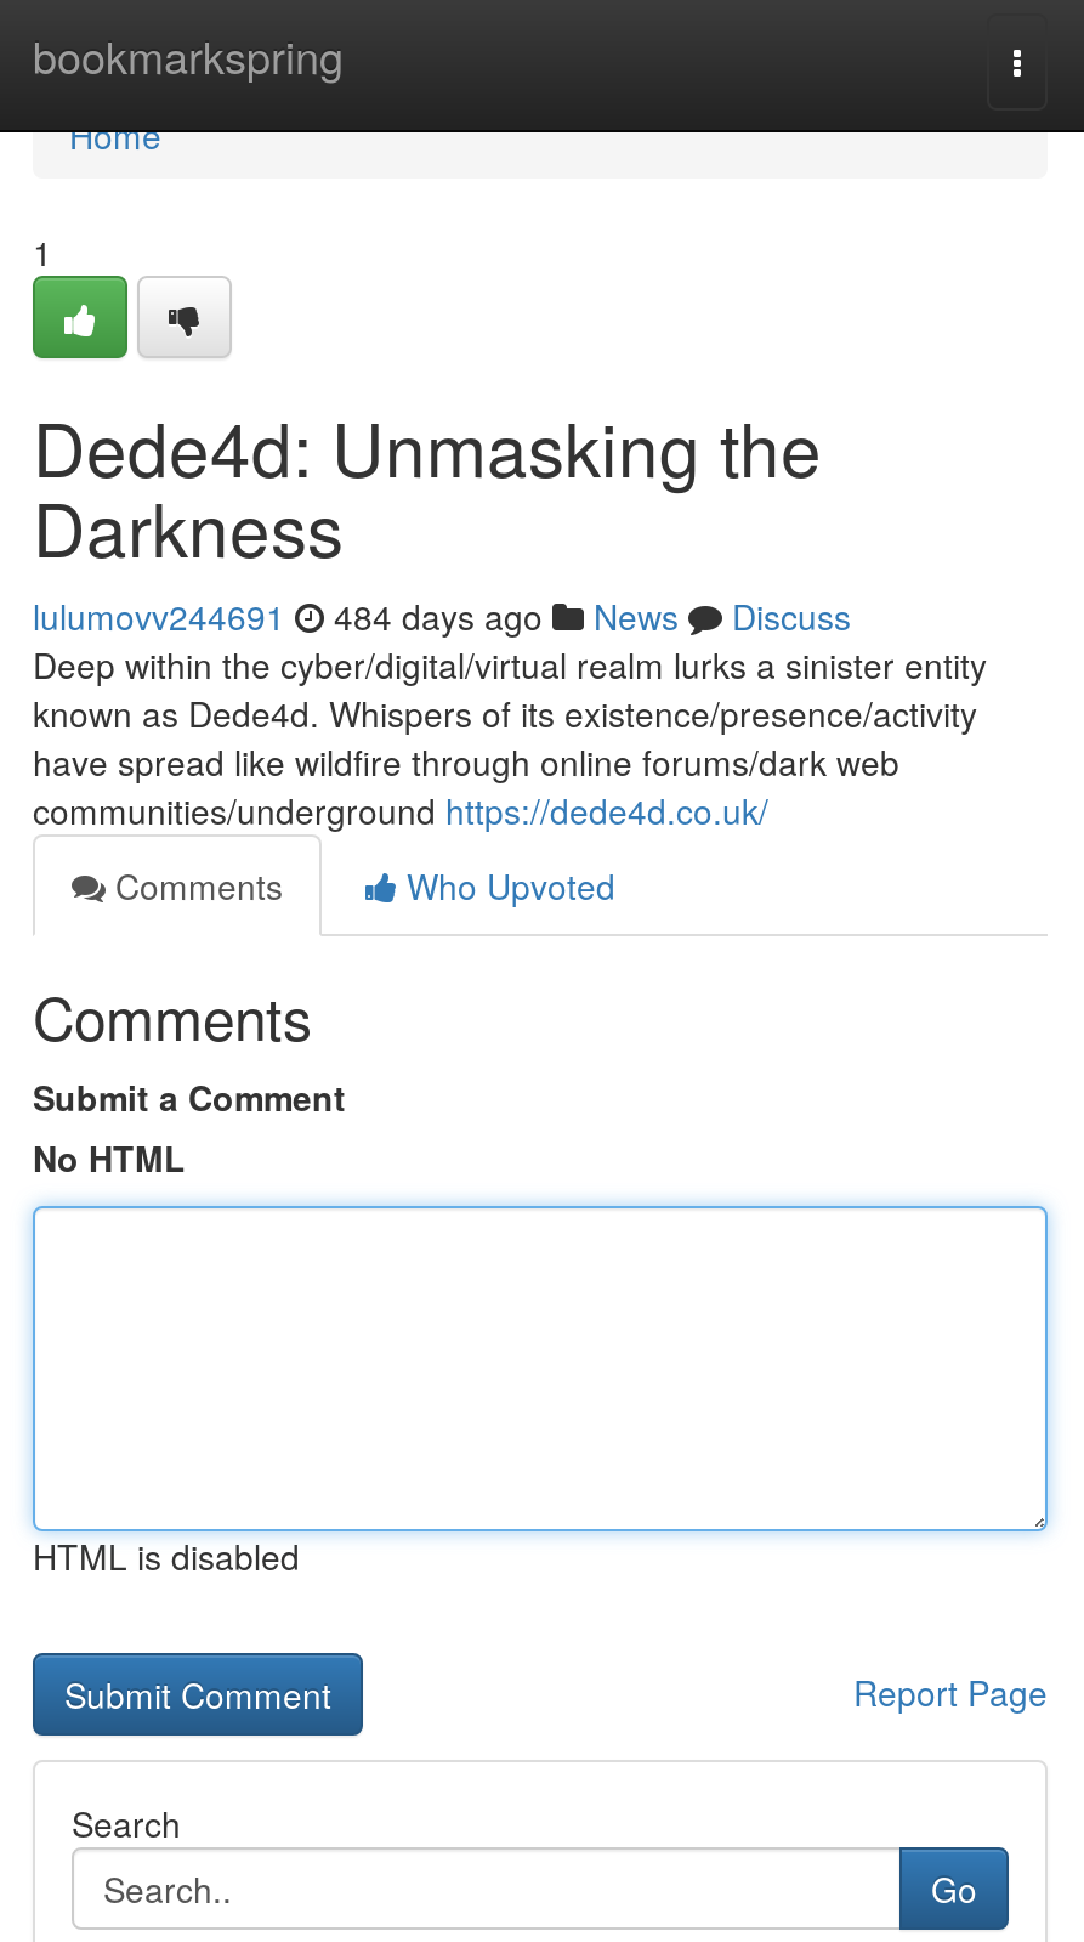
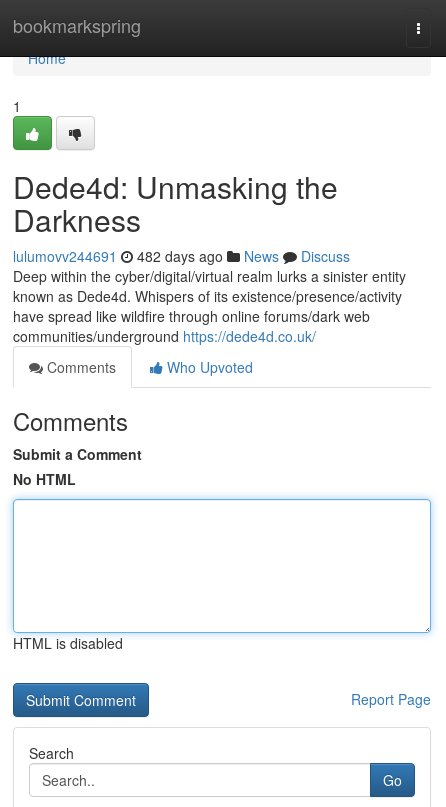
- lulumovv244691 484 days ago News Discuss
+ lulumovv244691 482 days ago News Discuss
